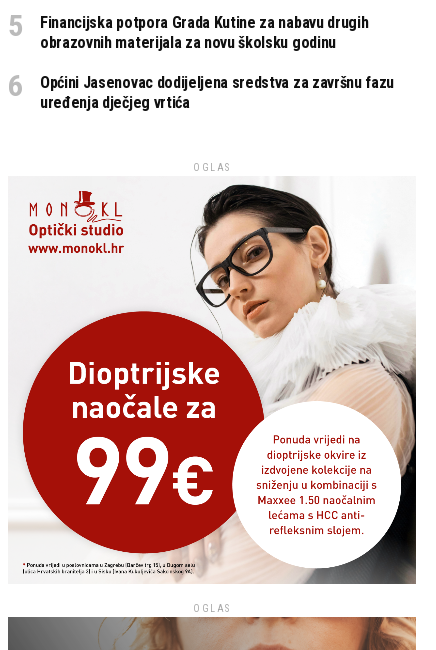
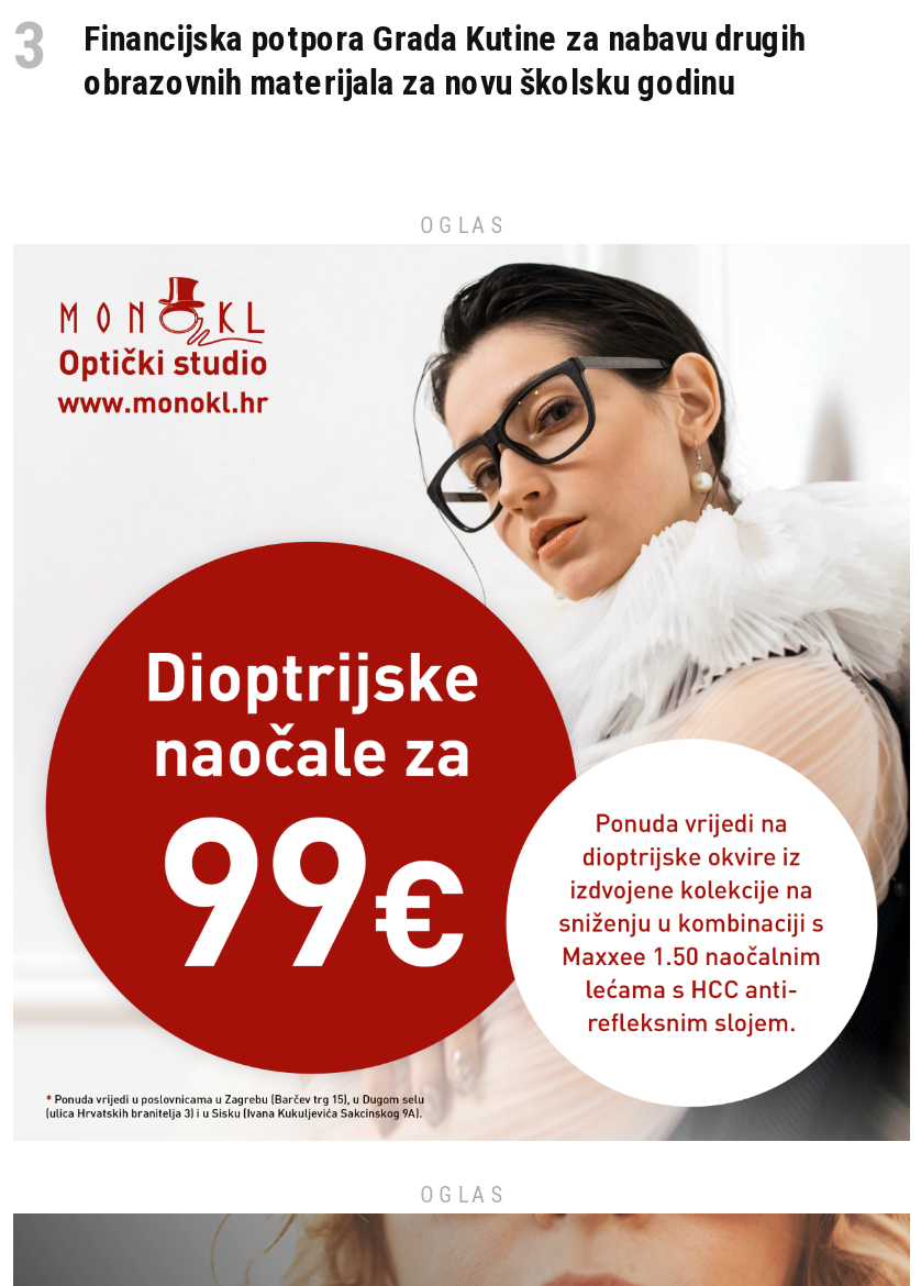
- Općini Jasenovac dodijeljena sredstva za završnu fazu
- uređenja dječjeg vrtića
